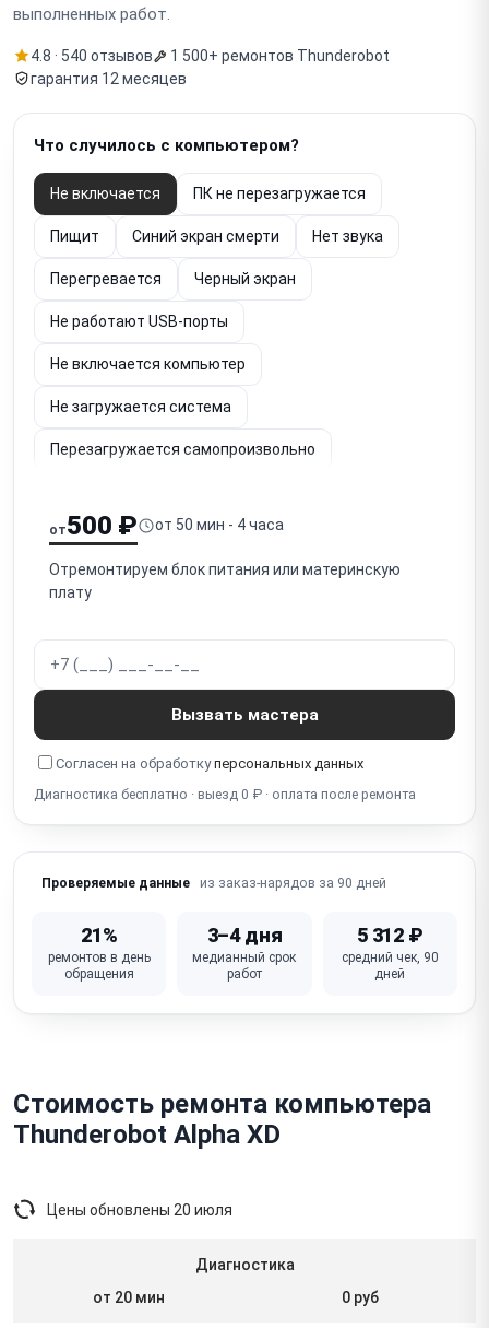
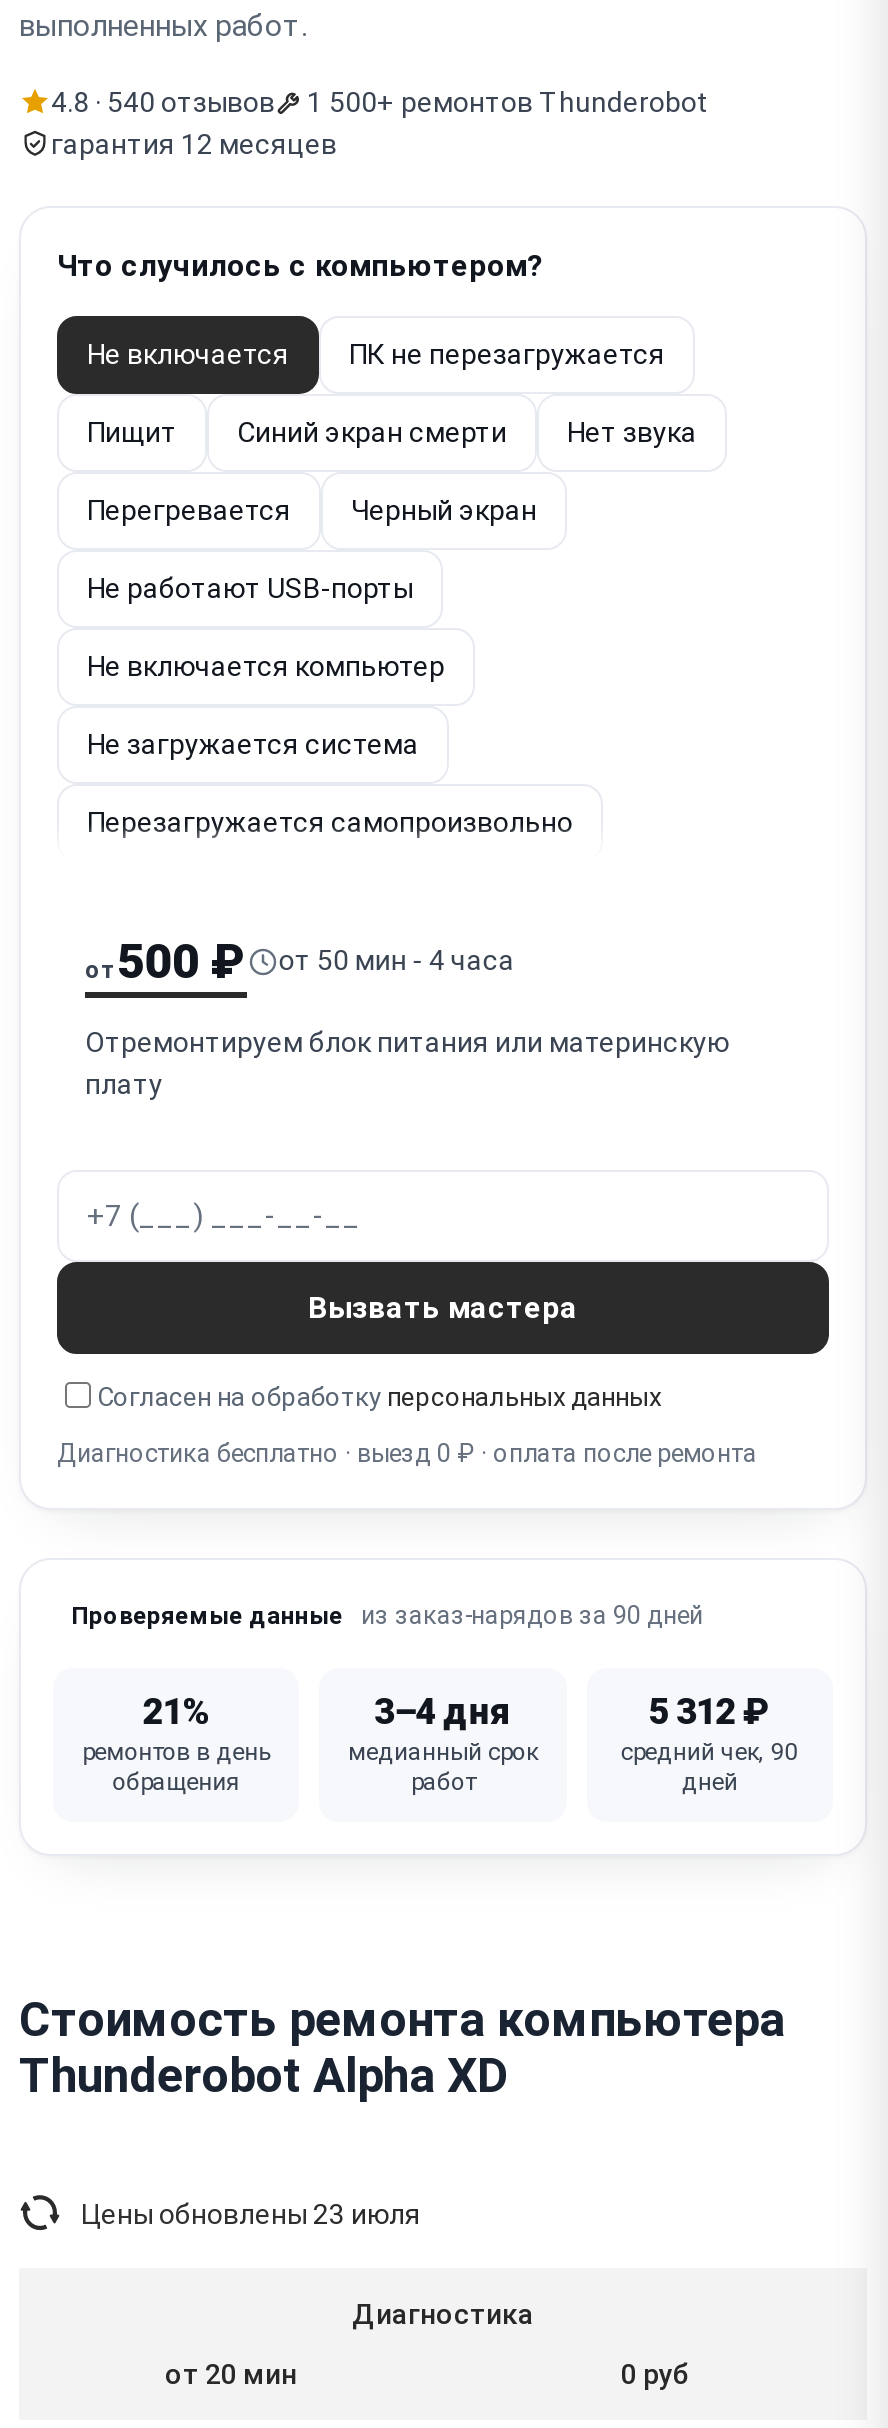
- Цены обновлены 20 июля
+ Цены обновлены 23 июля
